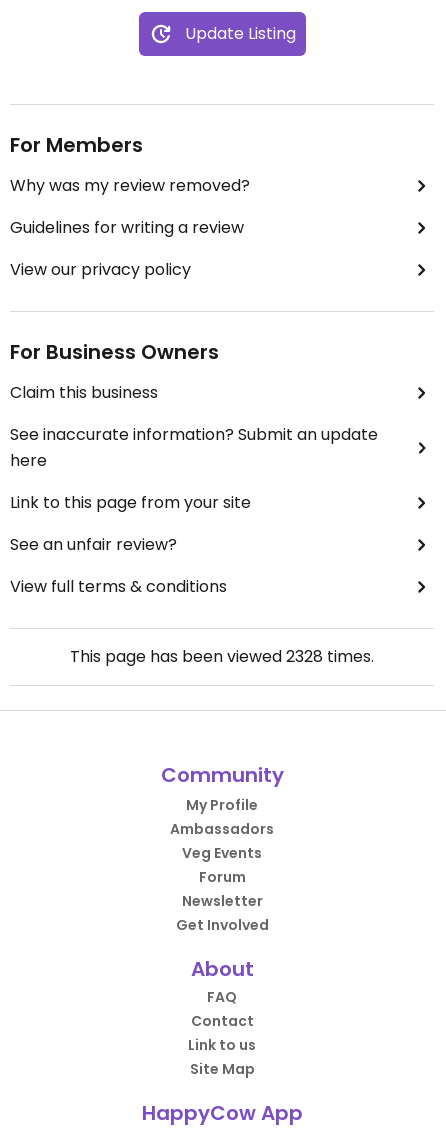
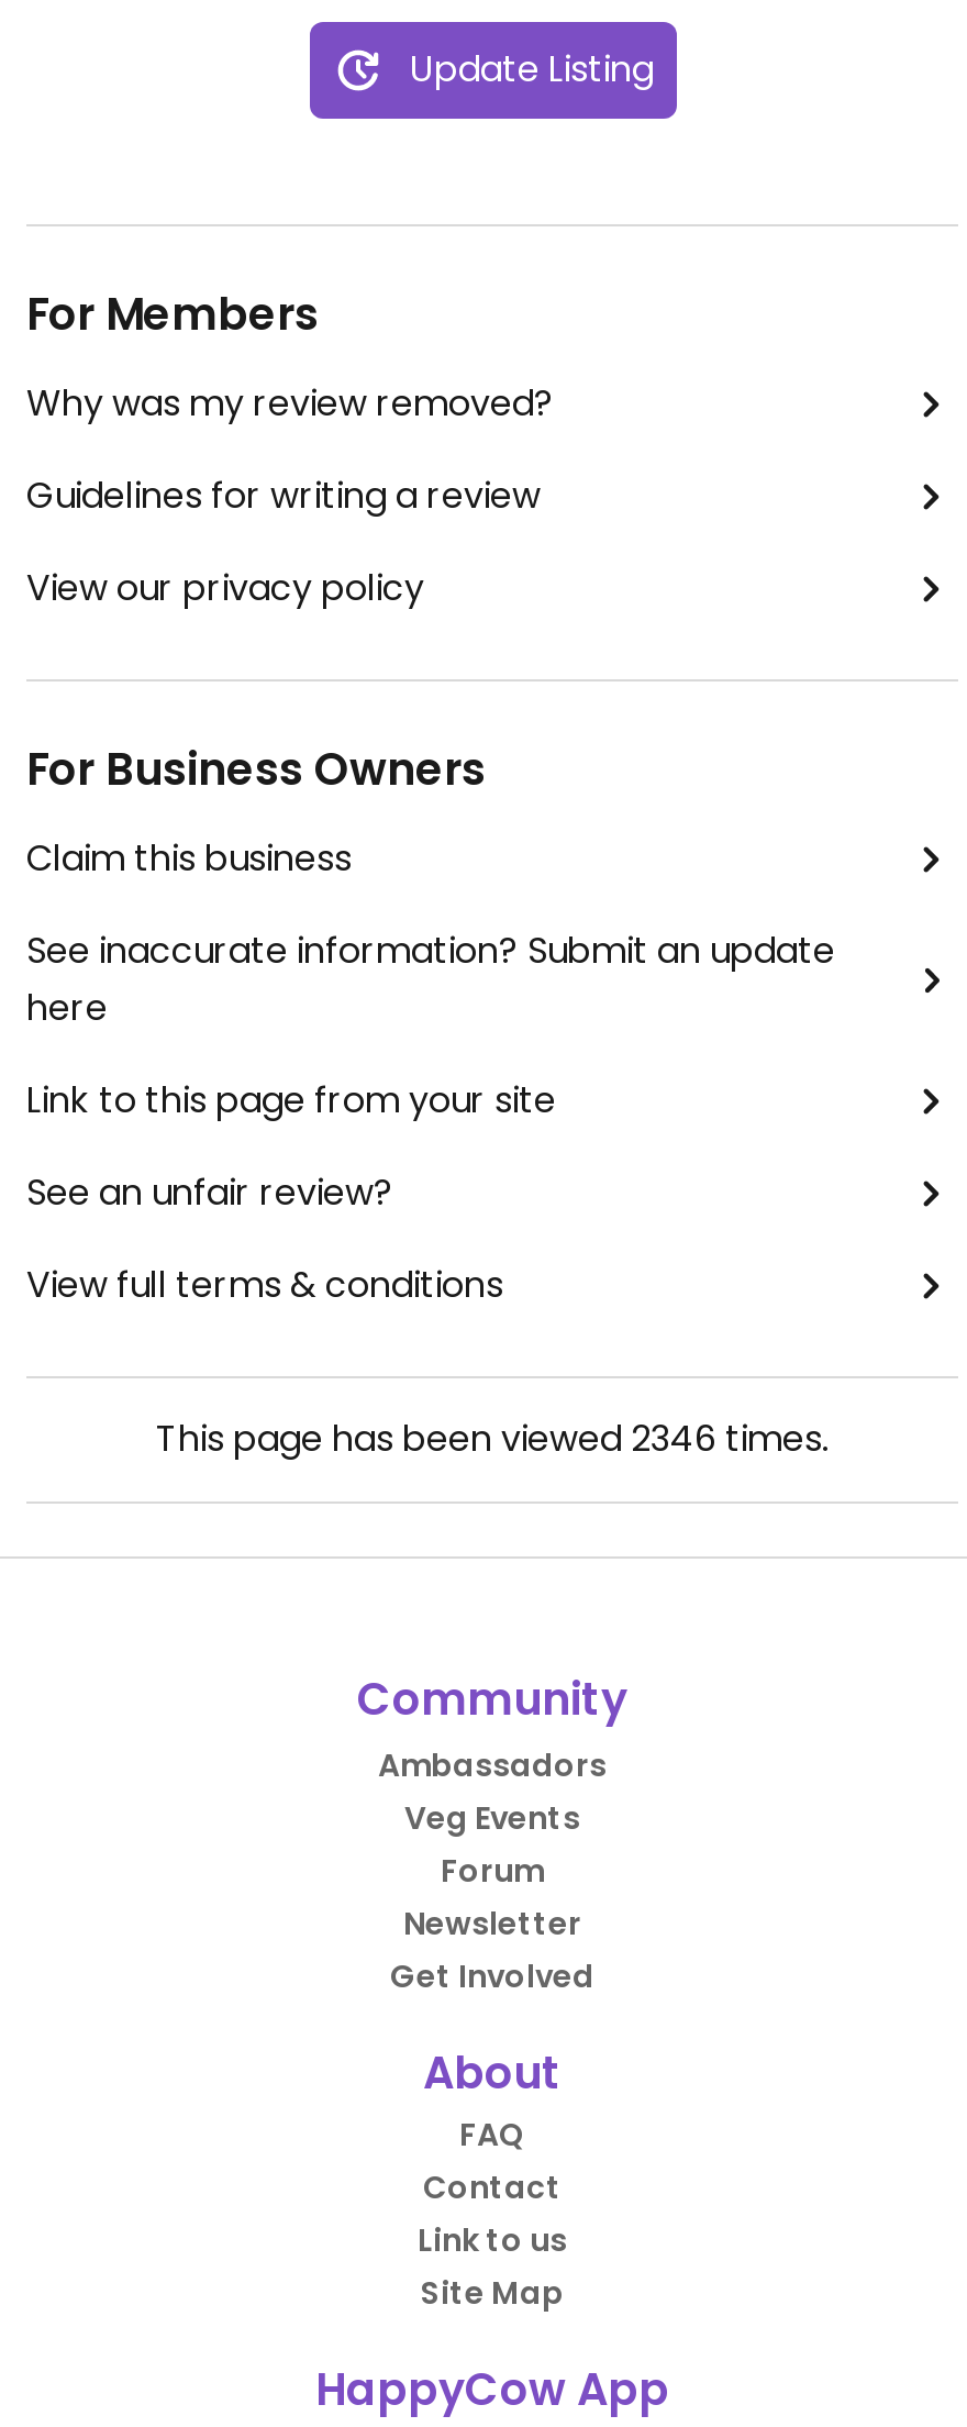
- This page has been viewed 2328 times.
+ This page has been viewed 2346 times.

- My Profile
